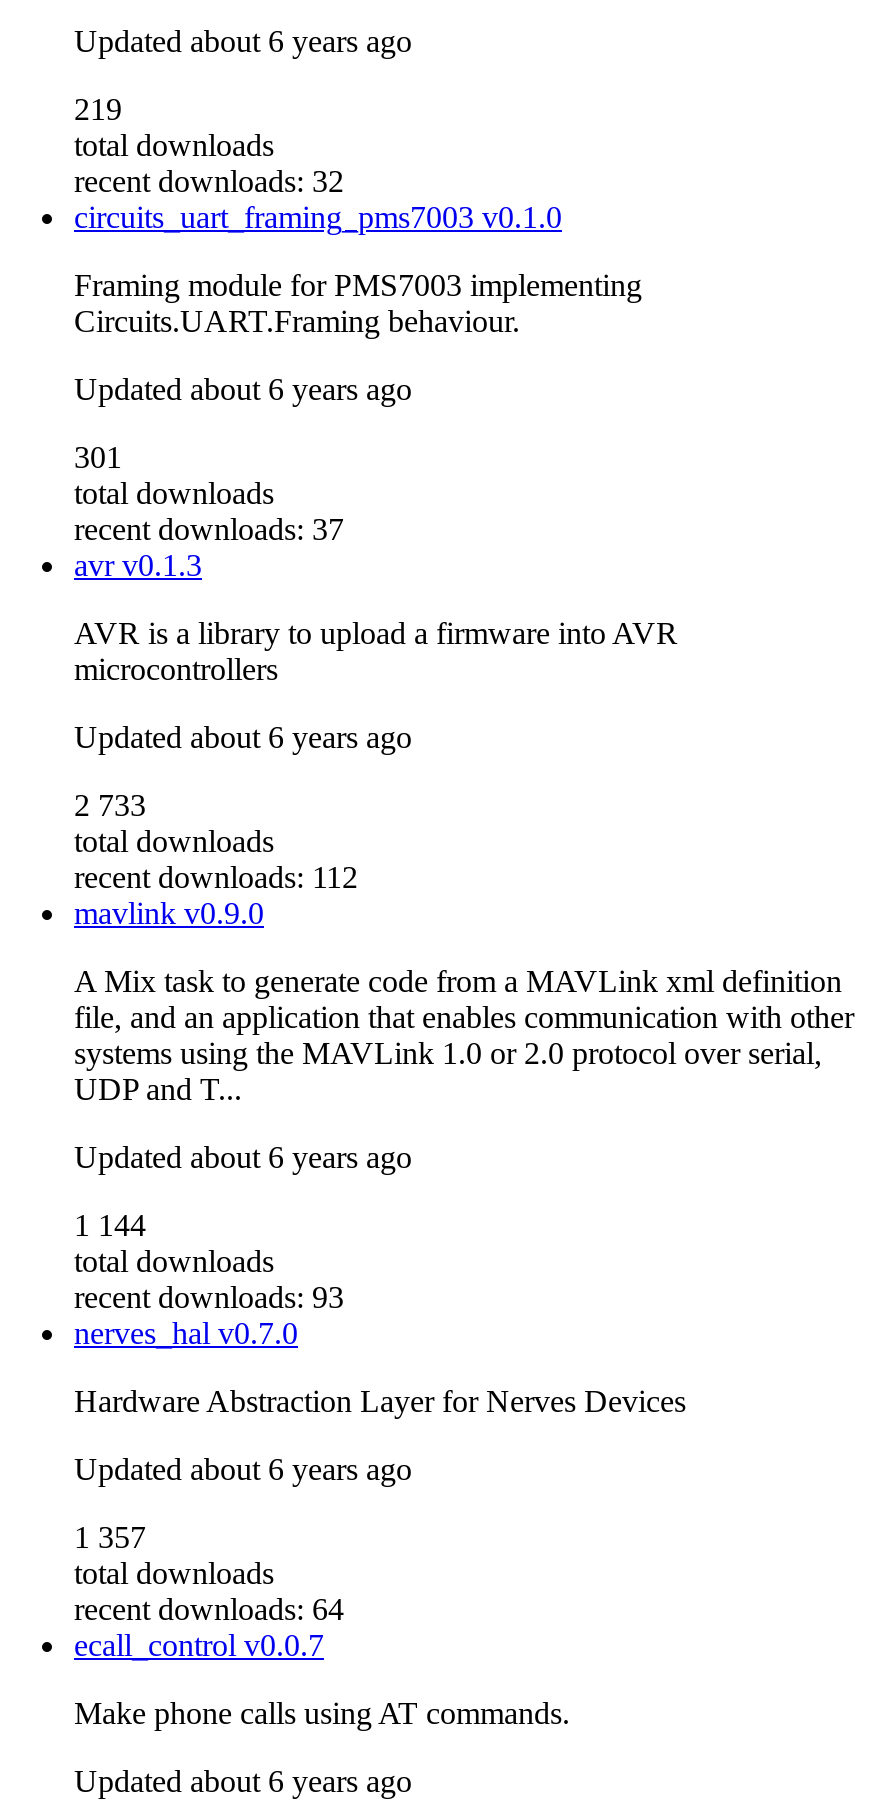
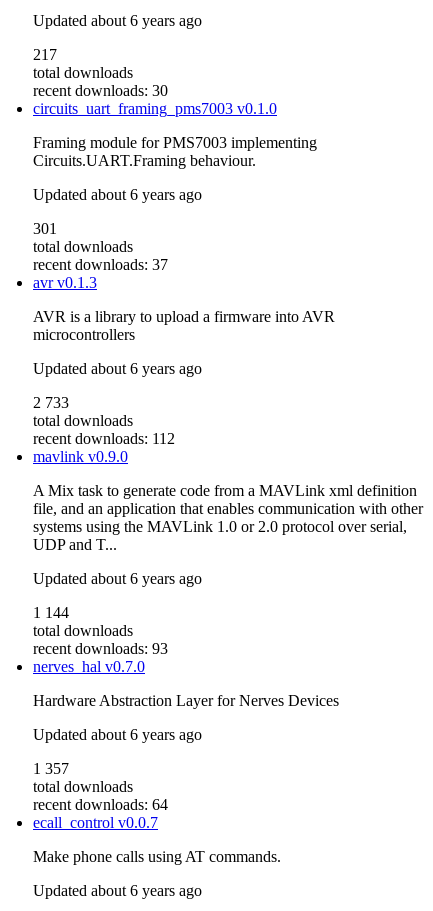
- 219
+ 217

- recent downloads: 32
+ recent downloads: 30
